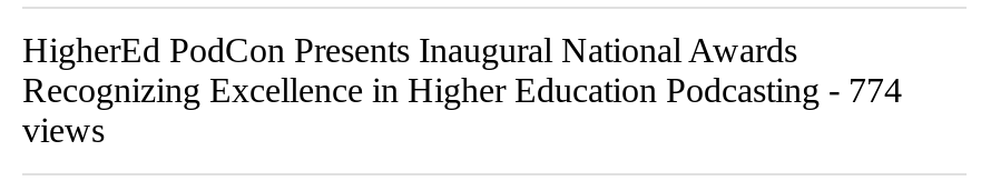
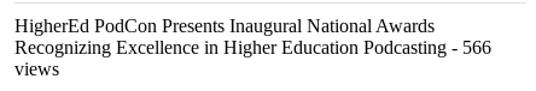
- Recognizing Excellence in Higher Education Podcasting - 774
+ Recognizing Excellence in Higher Education Podcasting - 566
